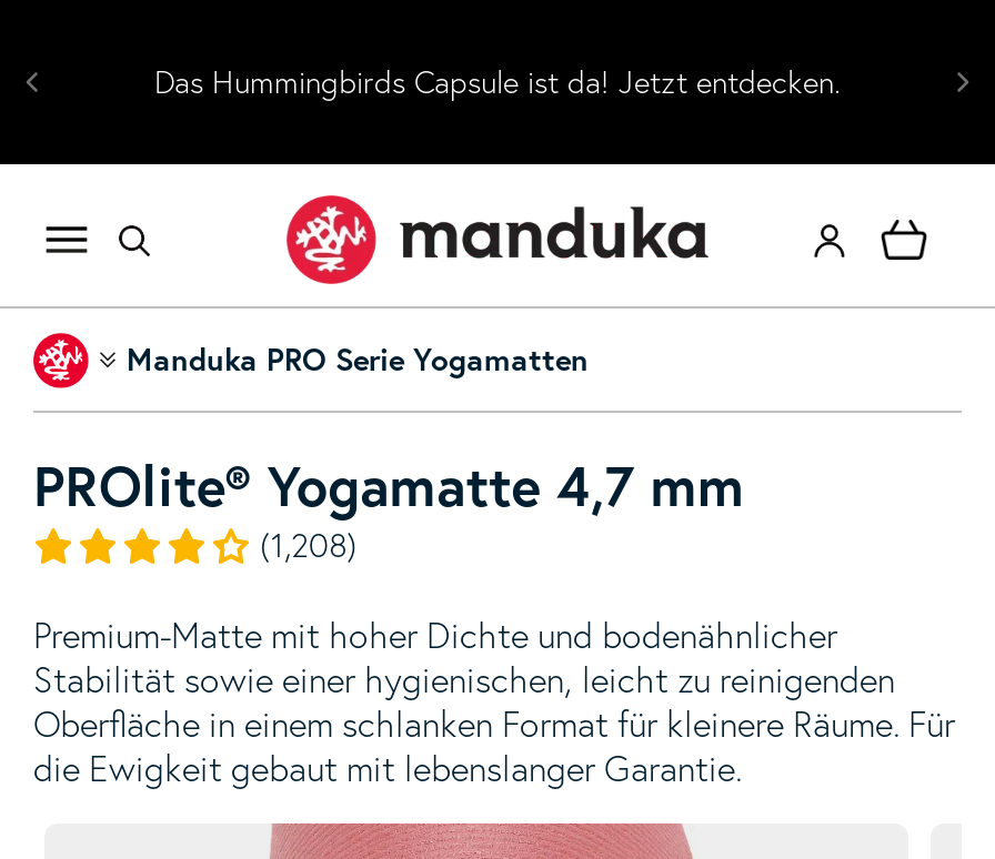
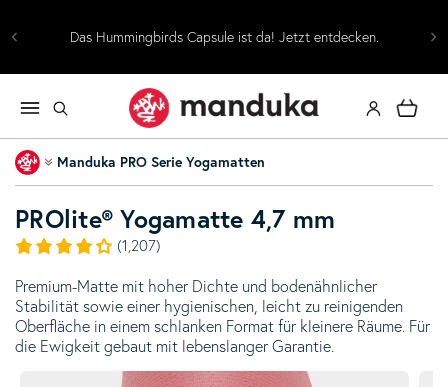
- (1,208)
+ (1,207)
